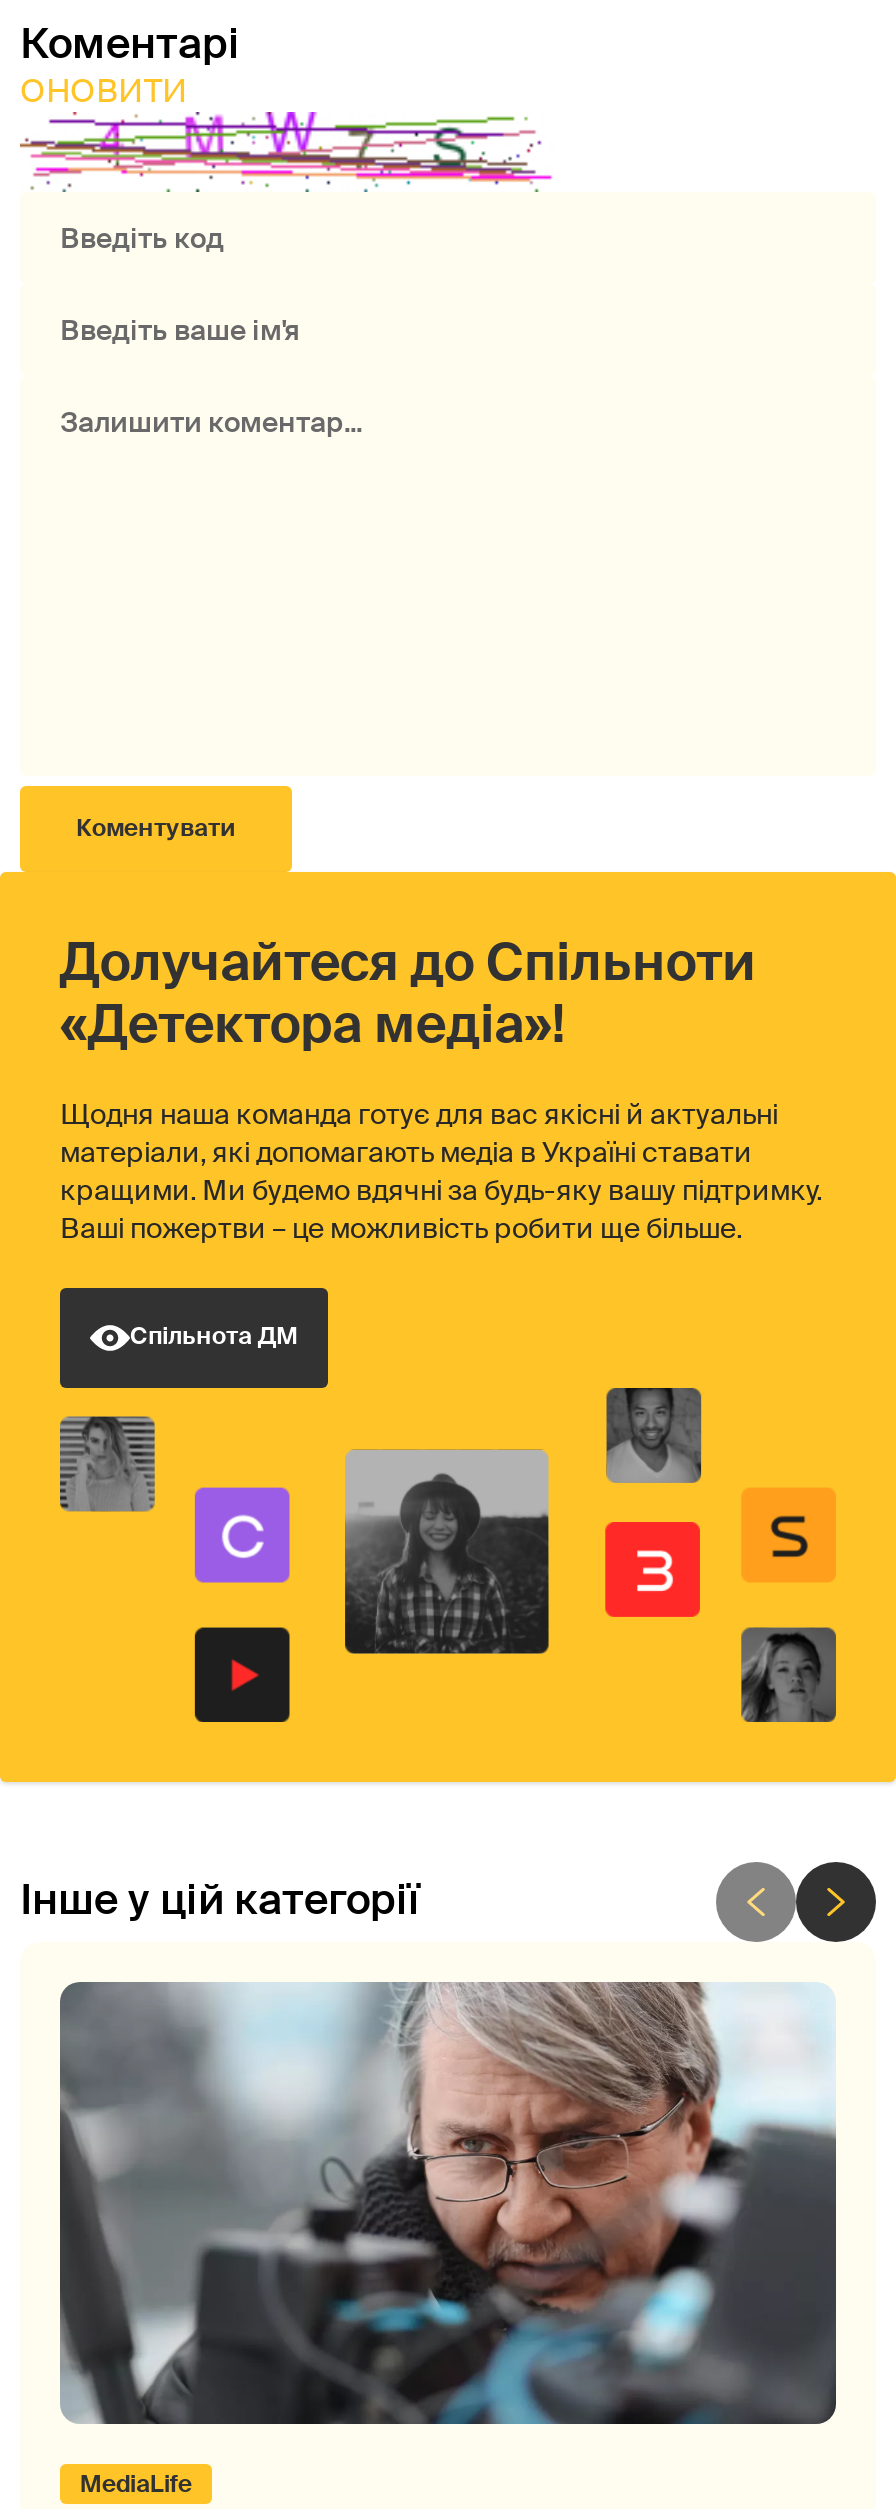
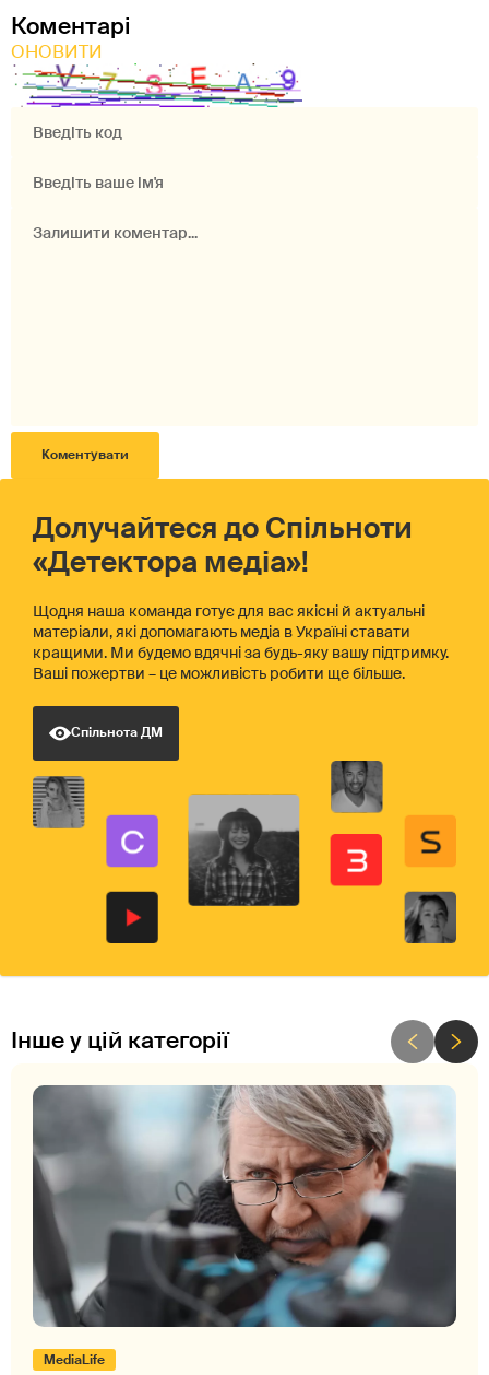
- [image]
+ [image]
